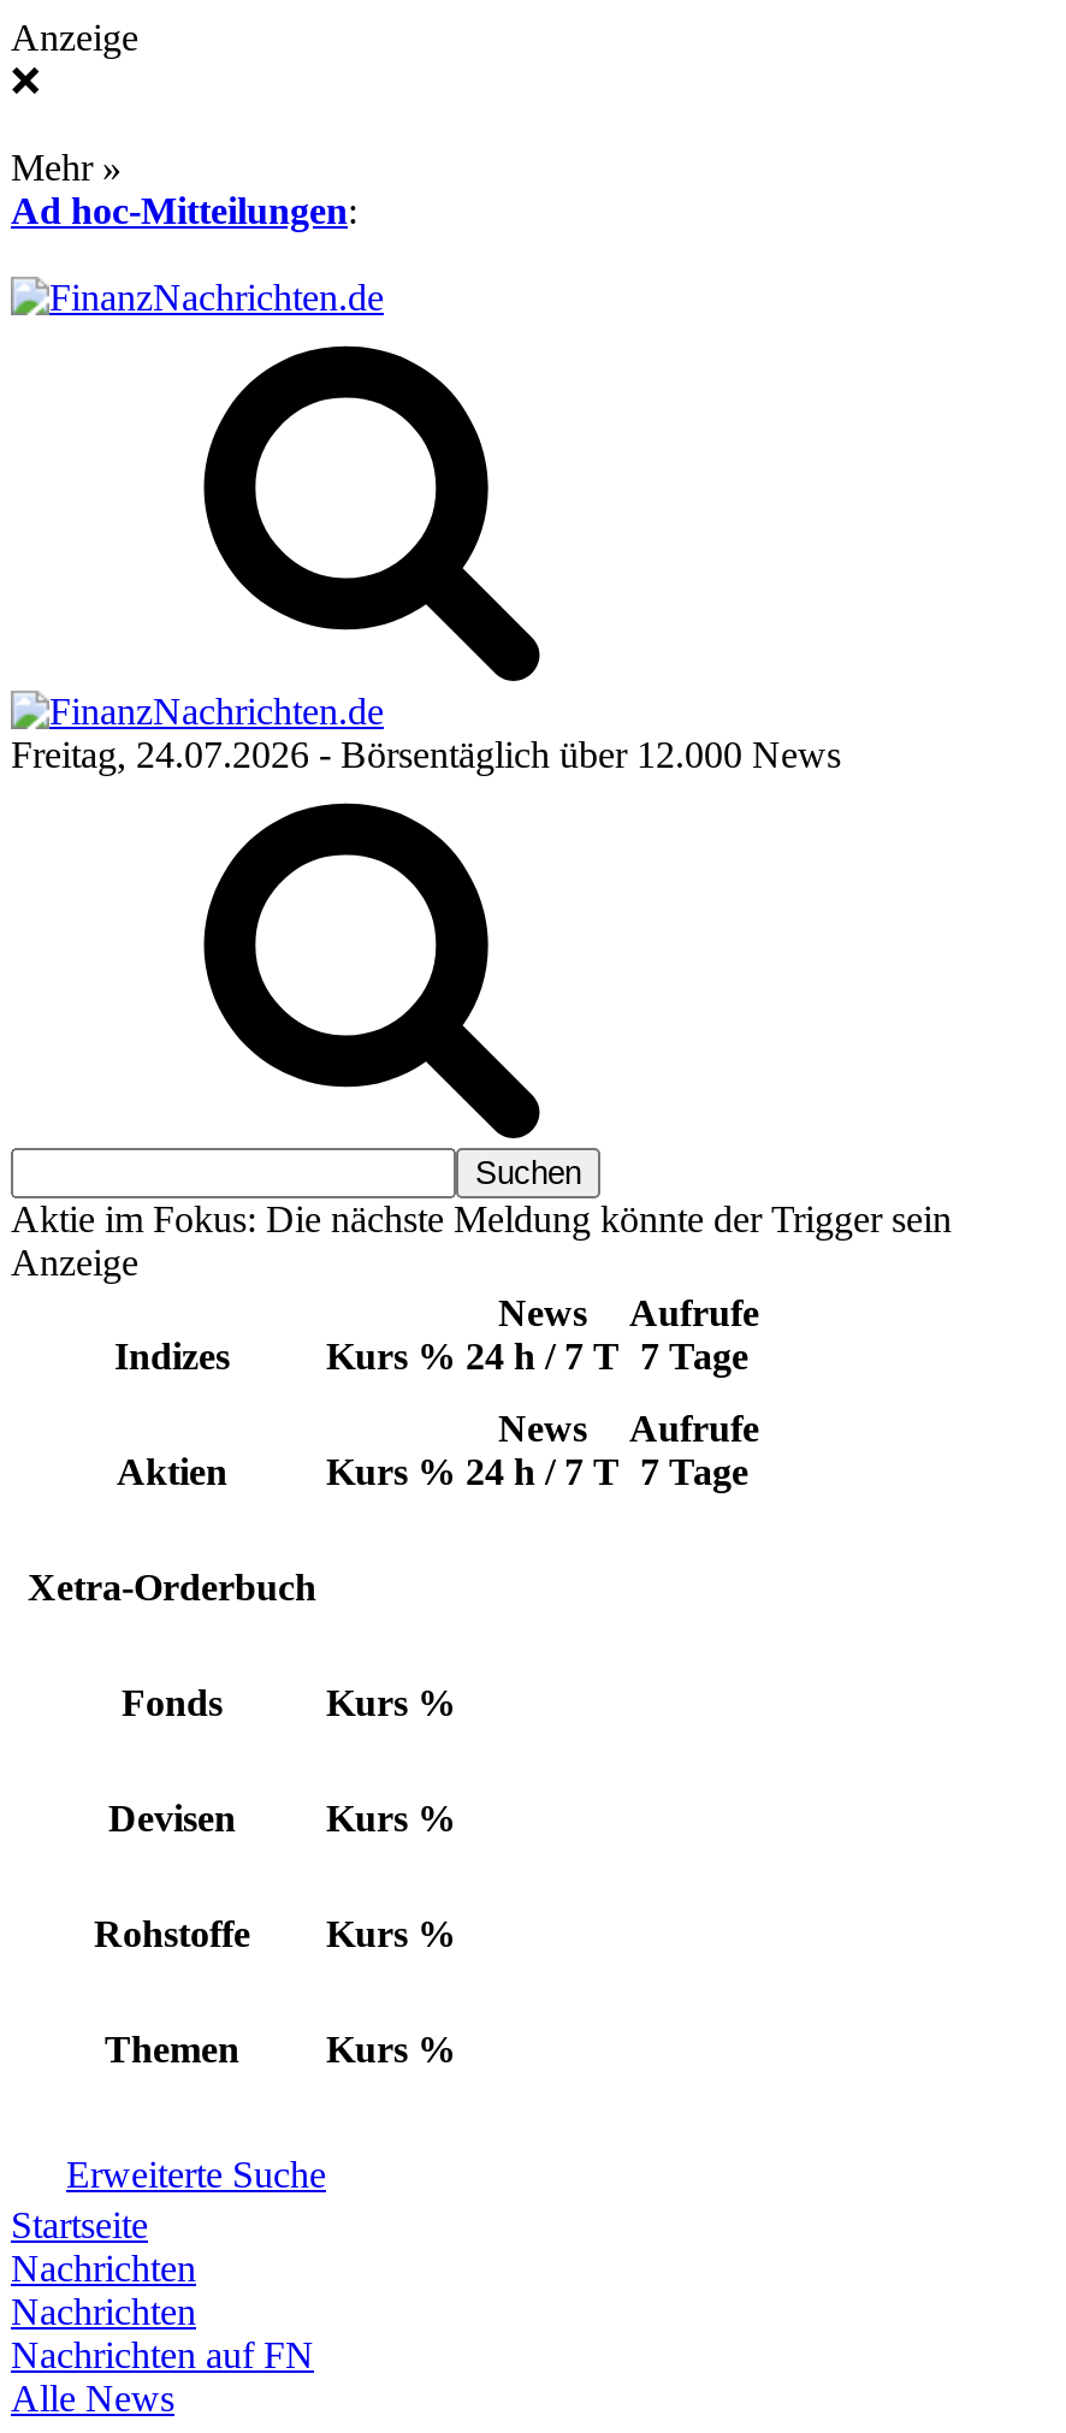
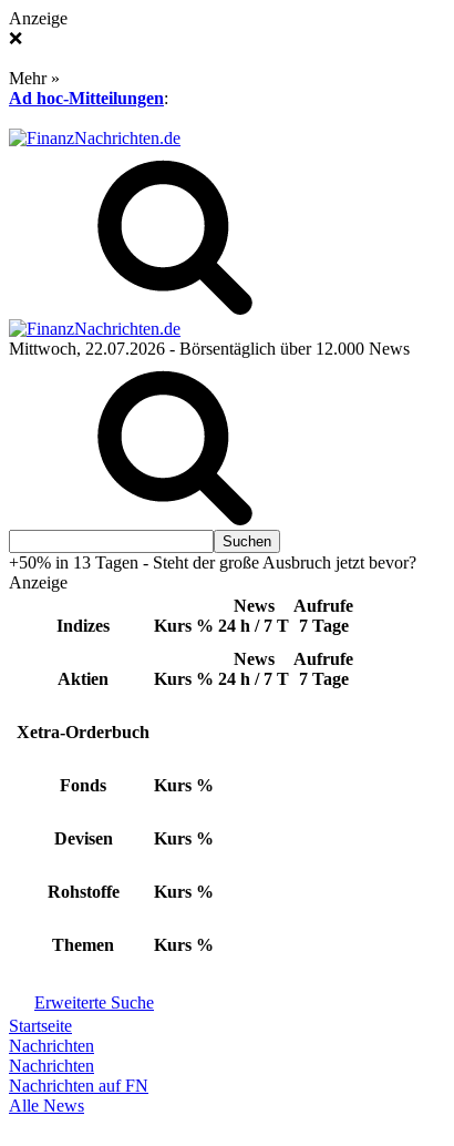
- Freitag, 24.07.2026 - Börsentäglich über 12.000 News
+ Mittwoch, 22.07.2026 - Börsentäglich über 12.000 News

- Aktie im Fokus: Die nächste Meldung könnte der Trigger sein
+ +50% in 13 Tagen - Steht der große Ausbruch jetzt bevor?
